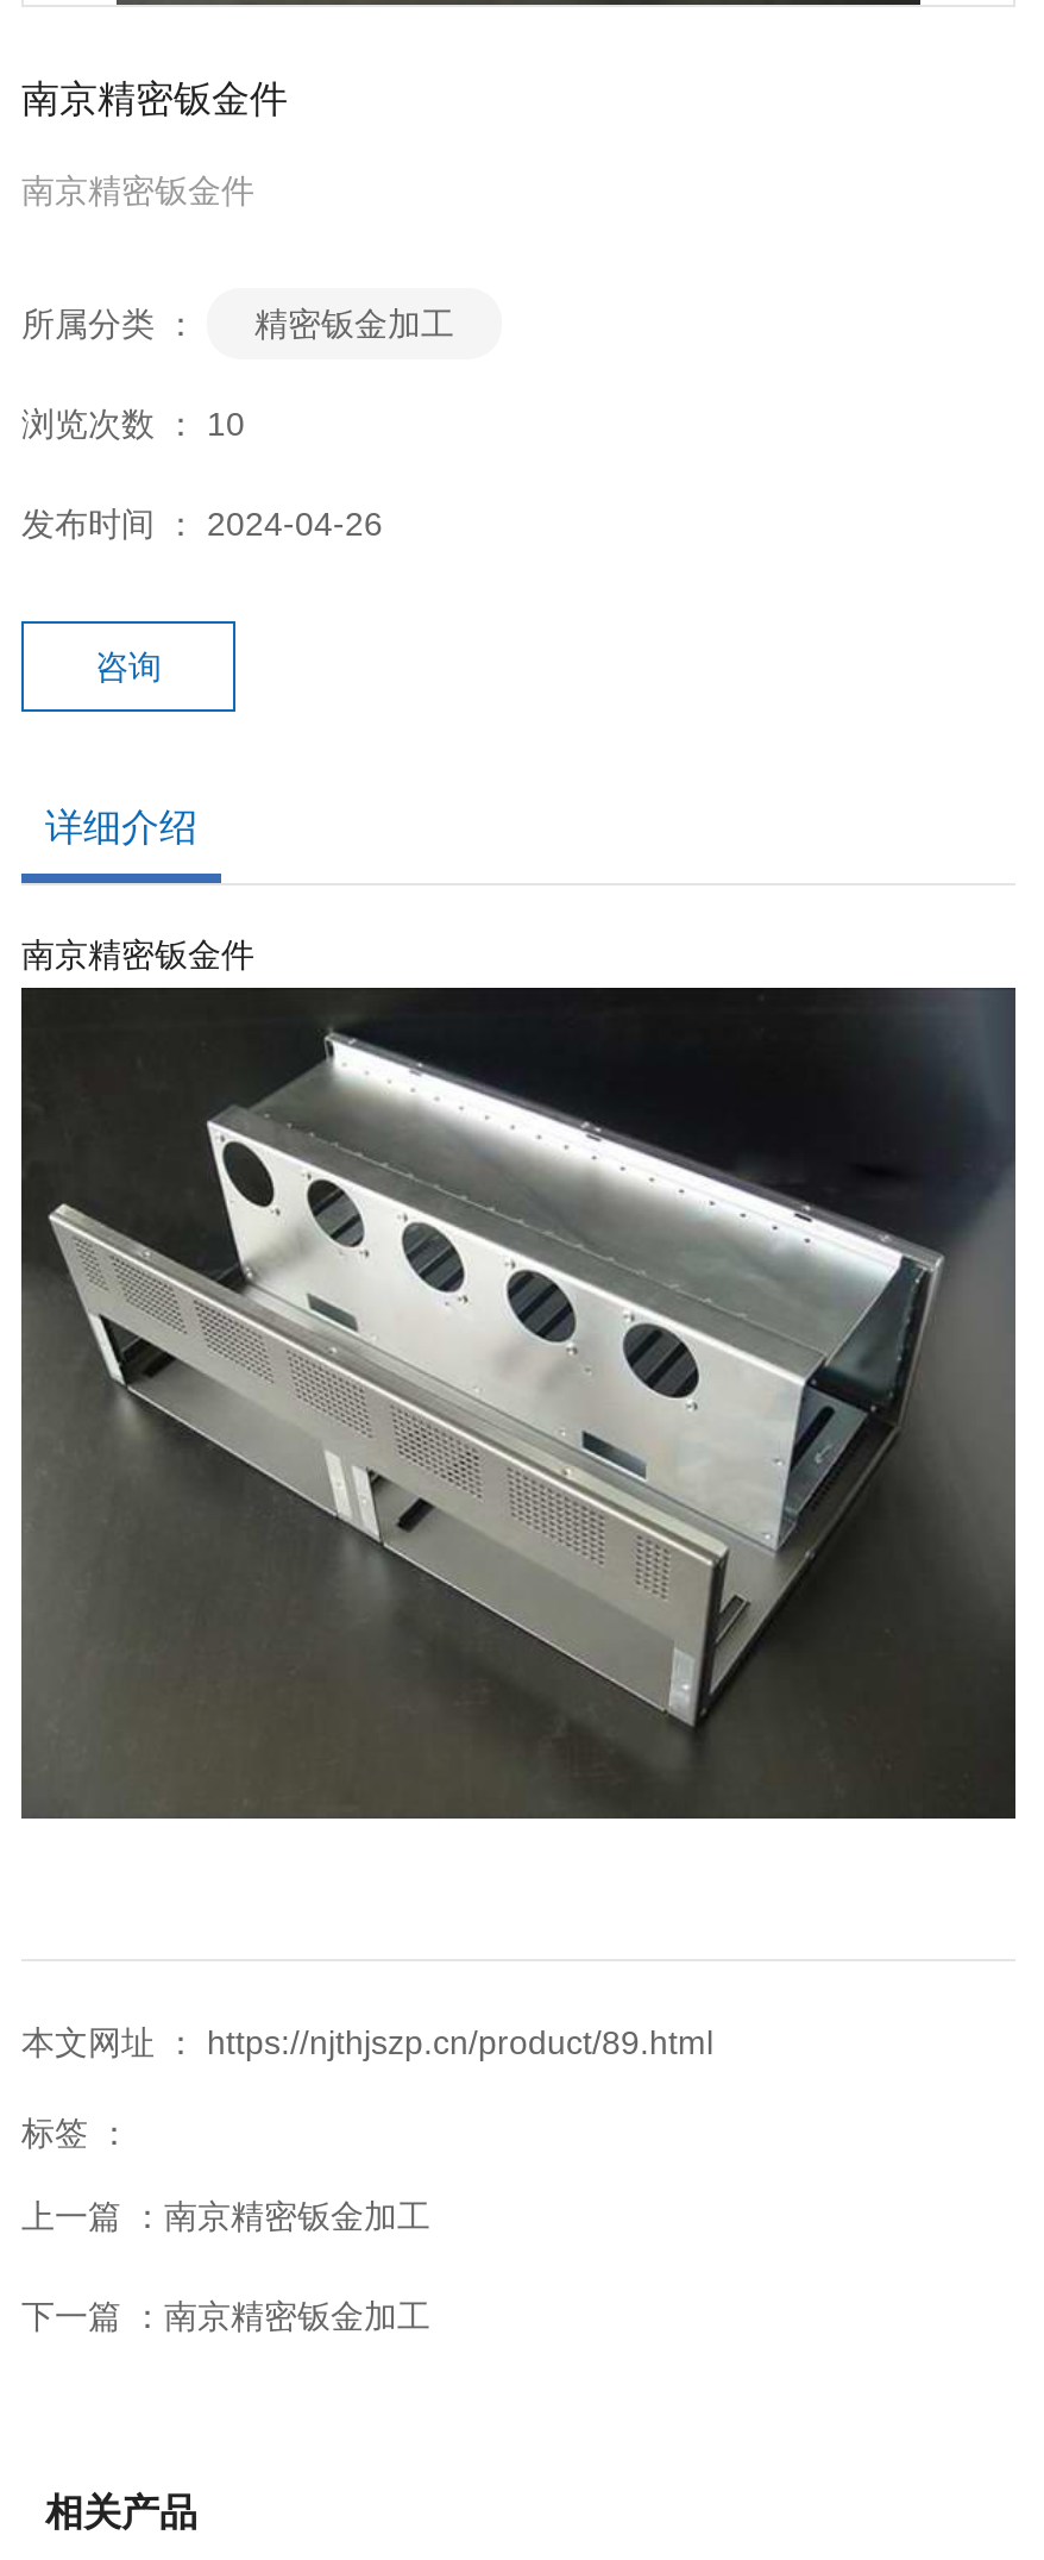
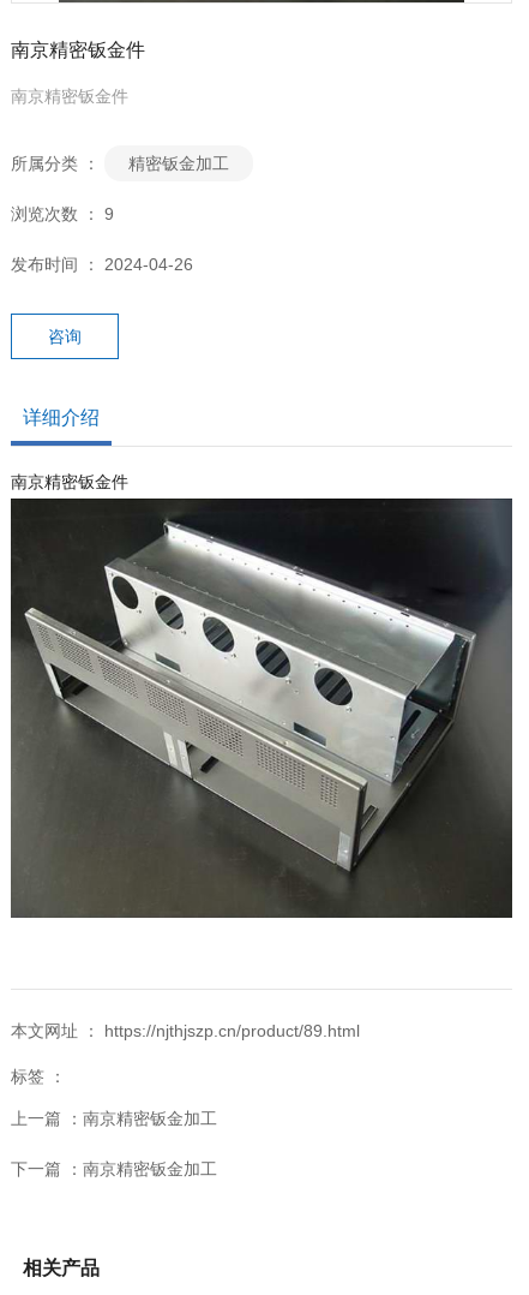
- 浏览次数 ：10
+ 浏览次数 ：9
